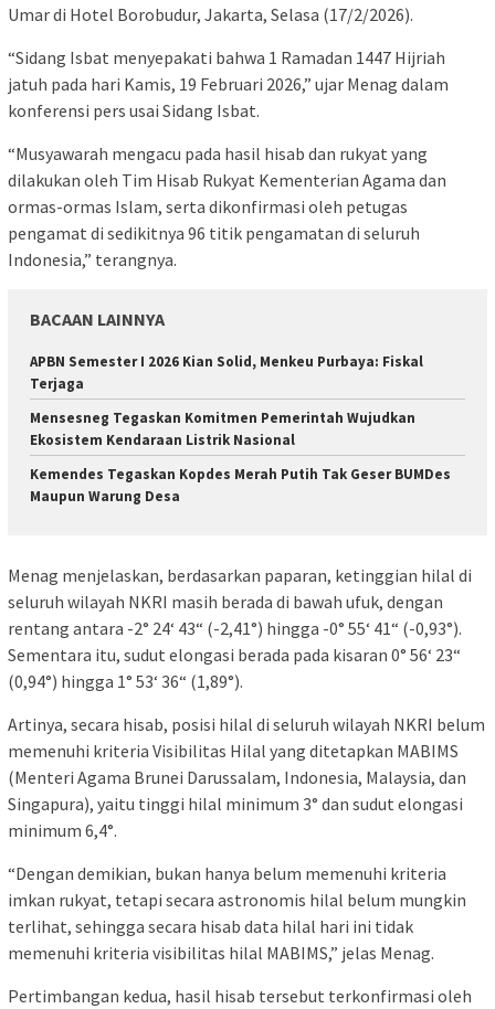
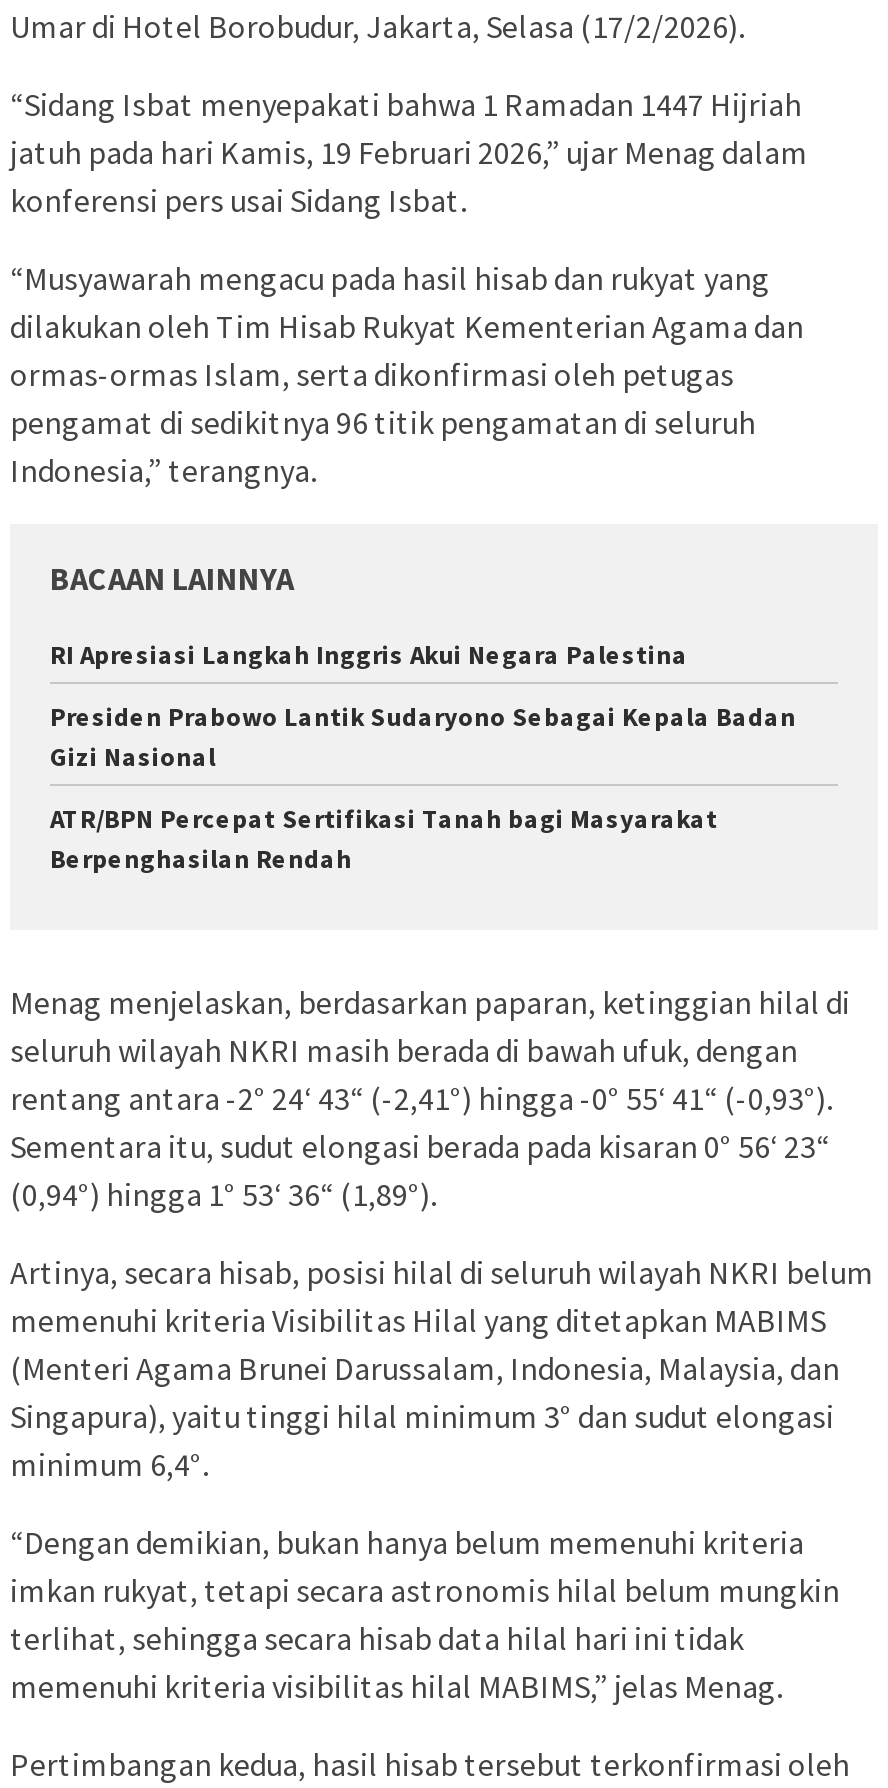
- APBN Semester I 2026 Kian Solid, Menkeu Purbaya: Fiskal
- Terjaga
+ RI Apresiasi Langkah Inggris Akui Negara Palestina

- Mensesneg Tegaskan Komitmen Pemerintah Wujudkan
- Ekosistem Kendaraan Listrik Nasional
+ Presiden Prabowo Lantik Sudaryono Sebagai Kepala Badan
+ Gizi Nasional

- Kemendes Tegaskan Kopdes Merah Putih Tak Geser BUMDes
- Maupun Warung Desa
+ ATR/BPN Percepat Sertifikasi Tanah bagi Masyarakat
+ Berpenghasilan Rendah
